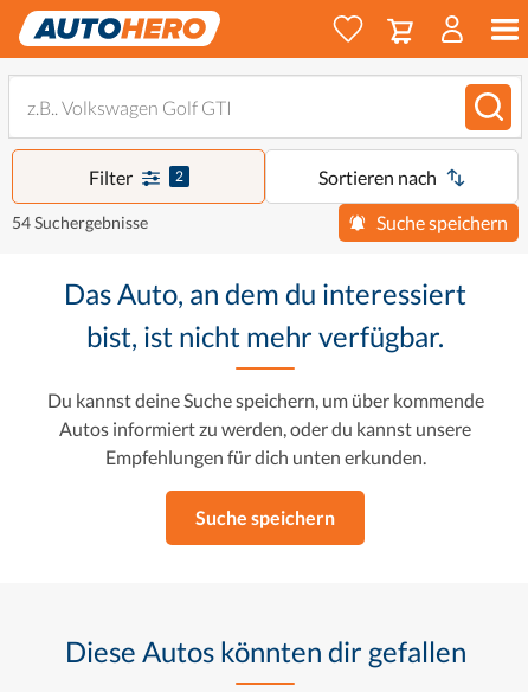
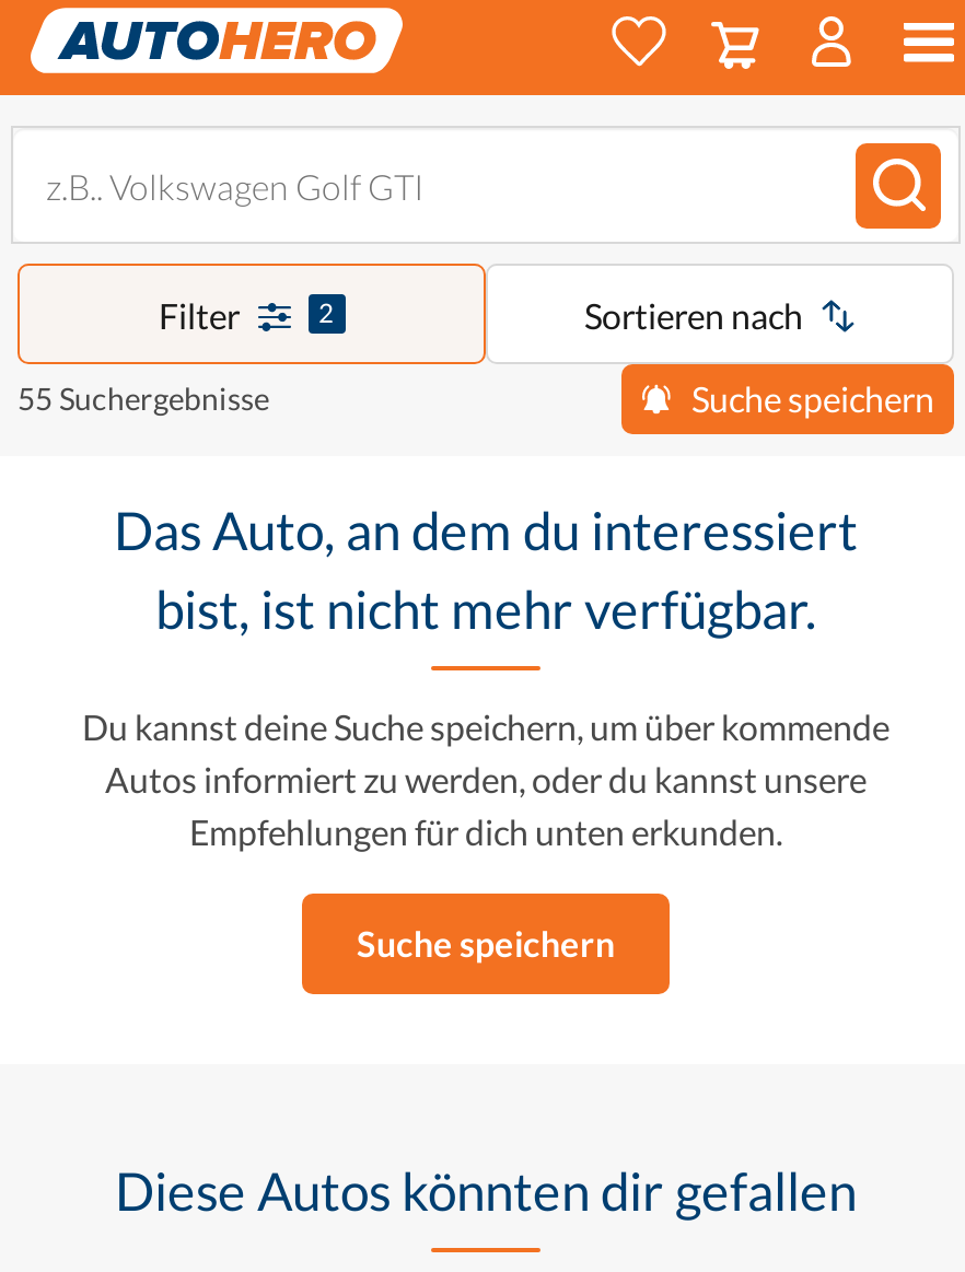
- 54 Suchergebnisse
+ 55 Suchergebnisse
